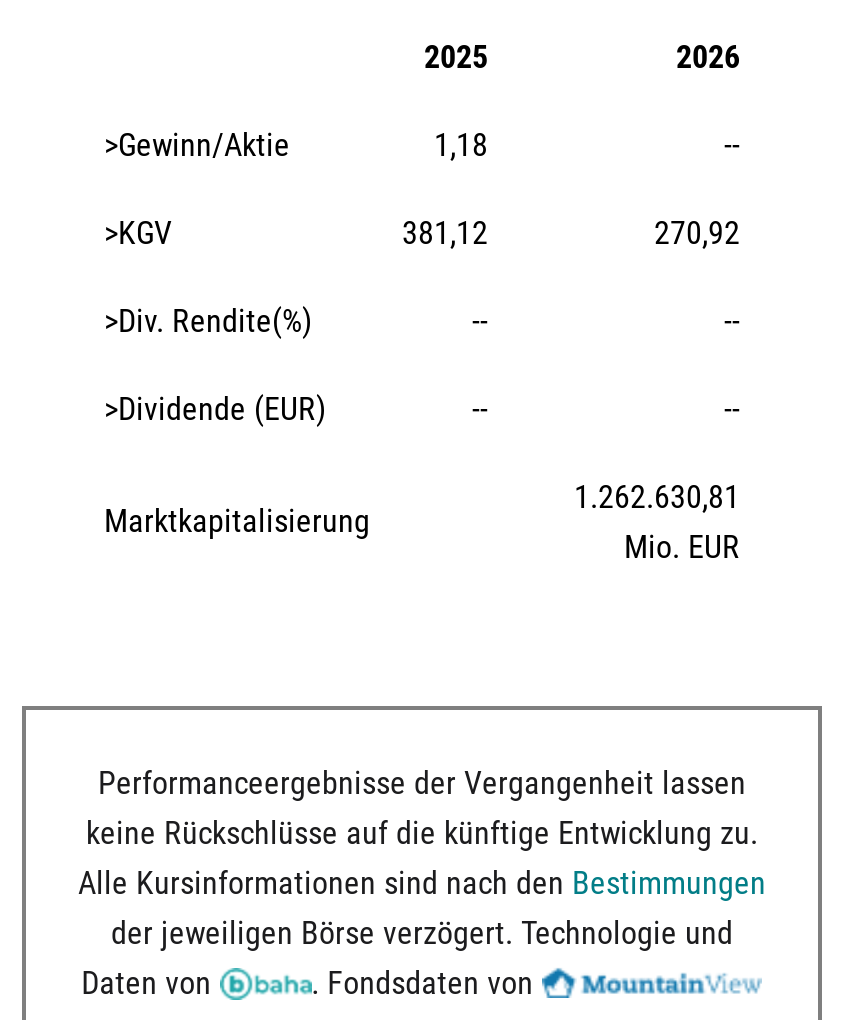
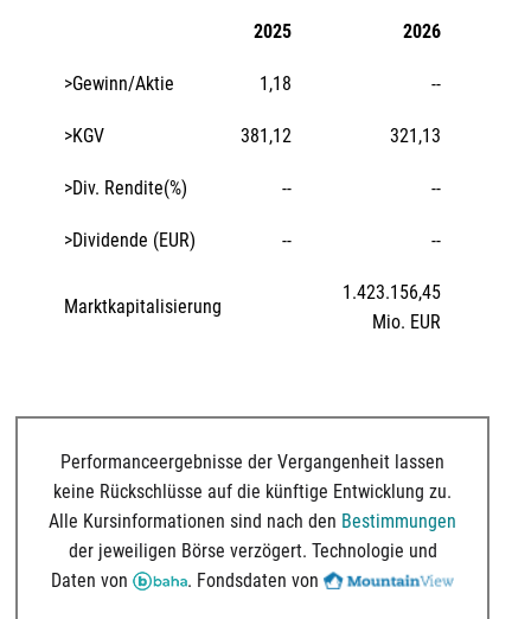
- 270,92
+ 321,13

- 1.262.630,81
+ 1.423.156,45
